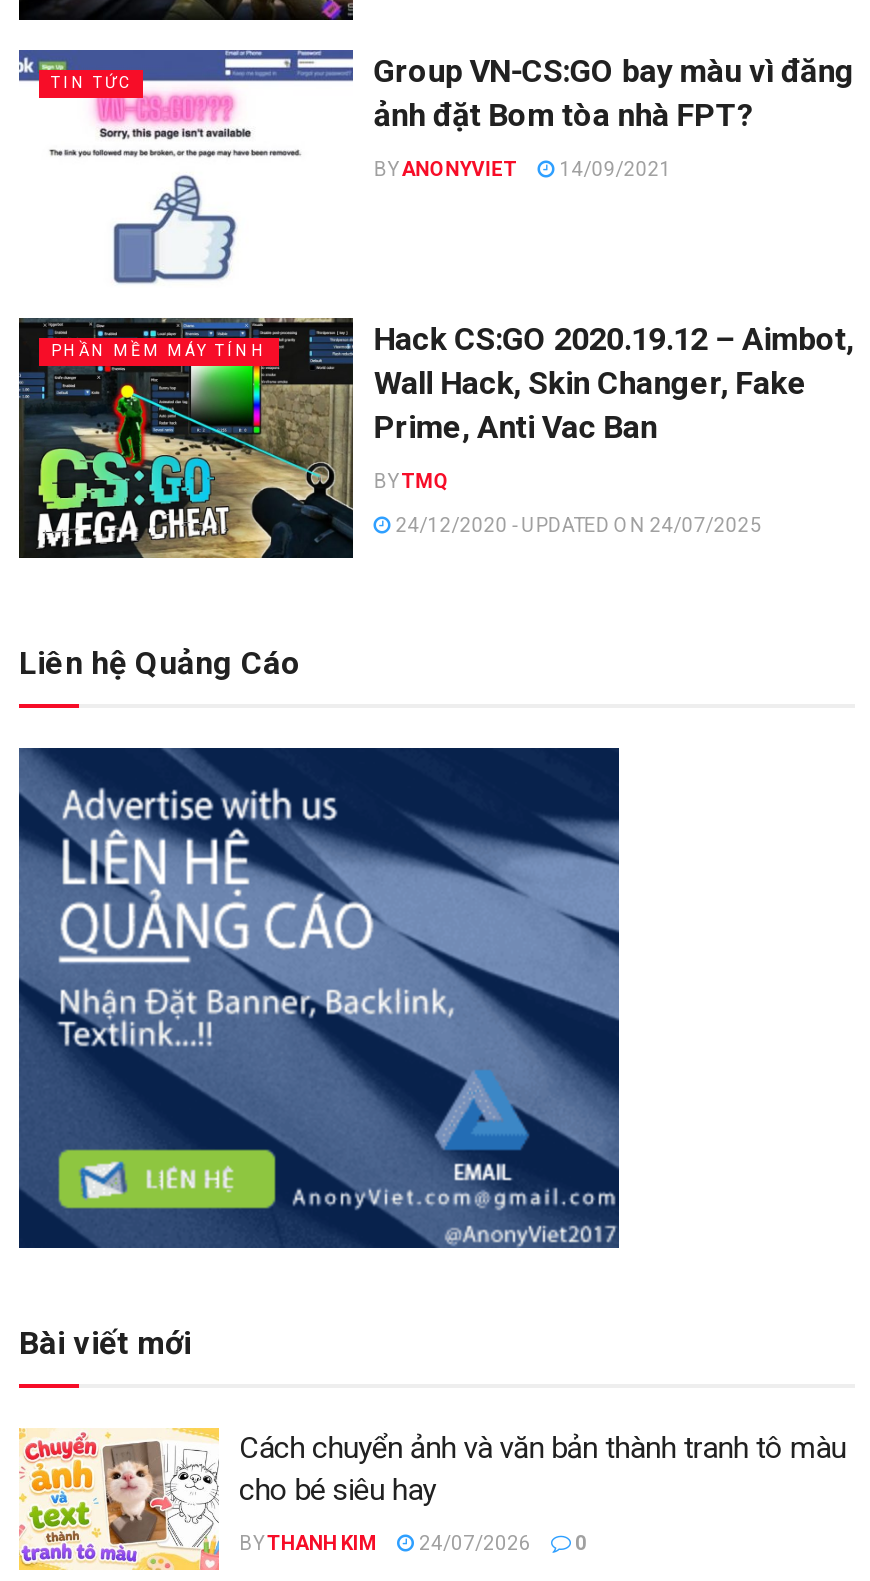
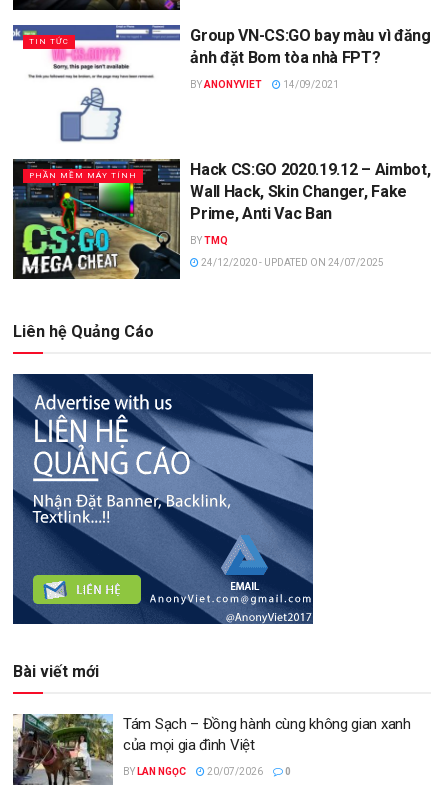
- [image]
- Cách chuyển ảnh và văn bản thành tranh tô màu
- cho bé siêu hay
+ [image]
+ Tám Sạch – Đồng hành cùng không gian xanh
+ của mọi gia đình Việt

- BY THANH KIM
- 24/07/2026
+ BY LAN NGỌC
+ 20/07/2026
